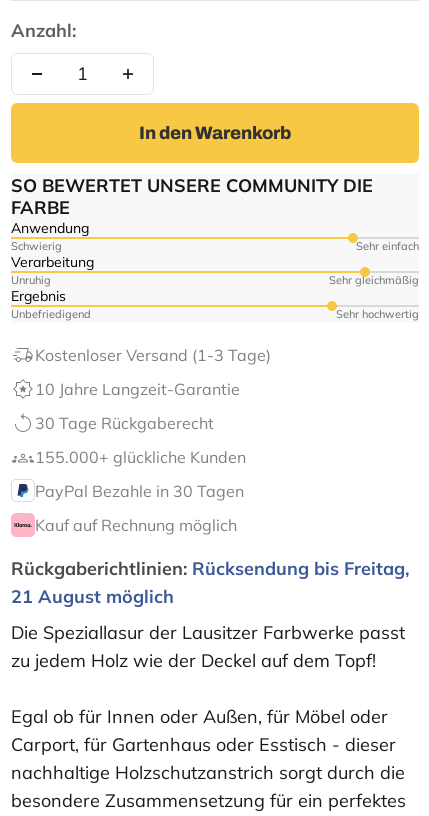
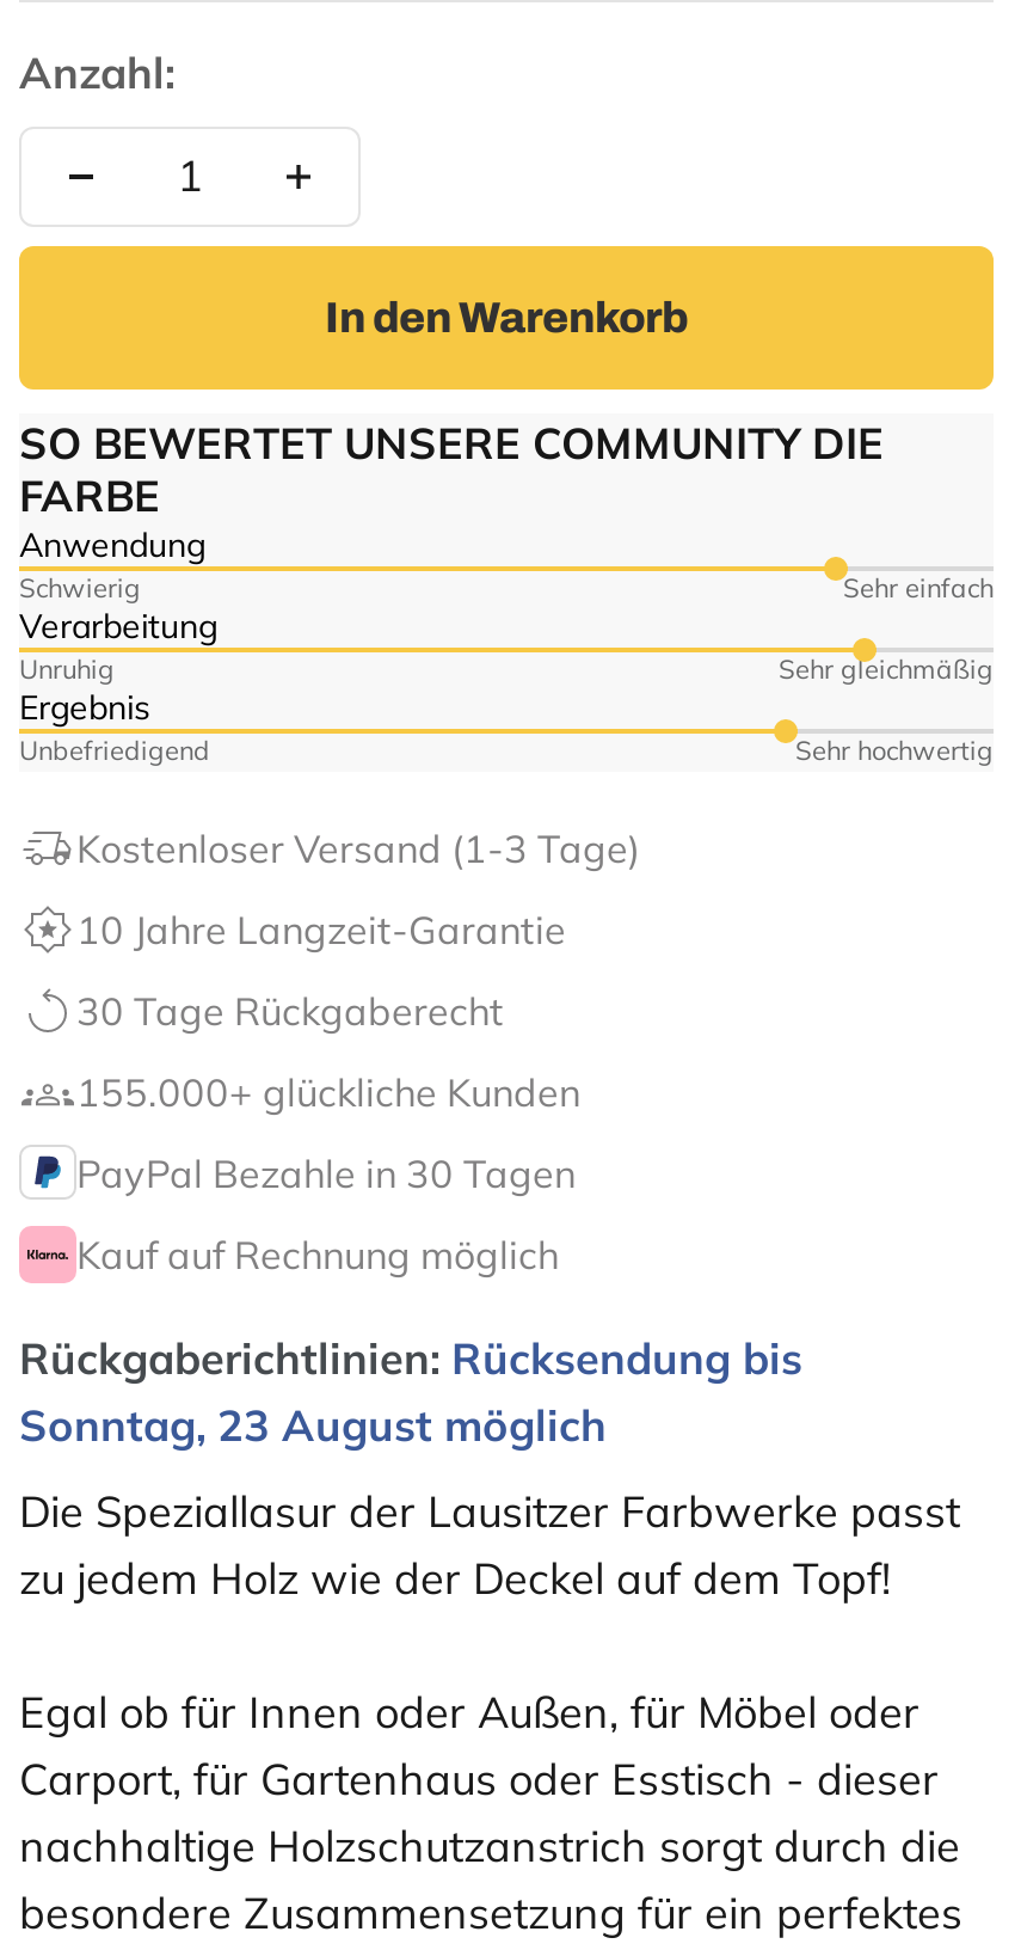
- Rückgaberichtlinien: Rücksendung bis Freitag,
- 21 August möglich
+ Rückgaberichtlinien: Rücksendung bis
+ Sonntag, 23 August möglich
